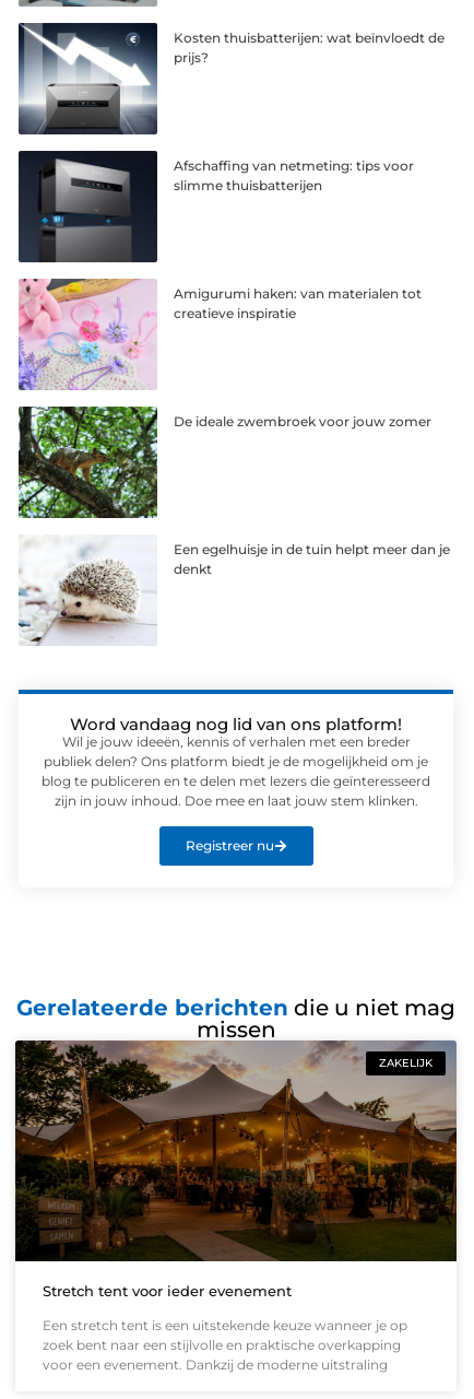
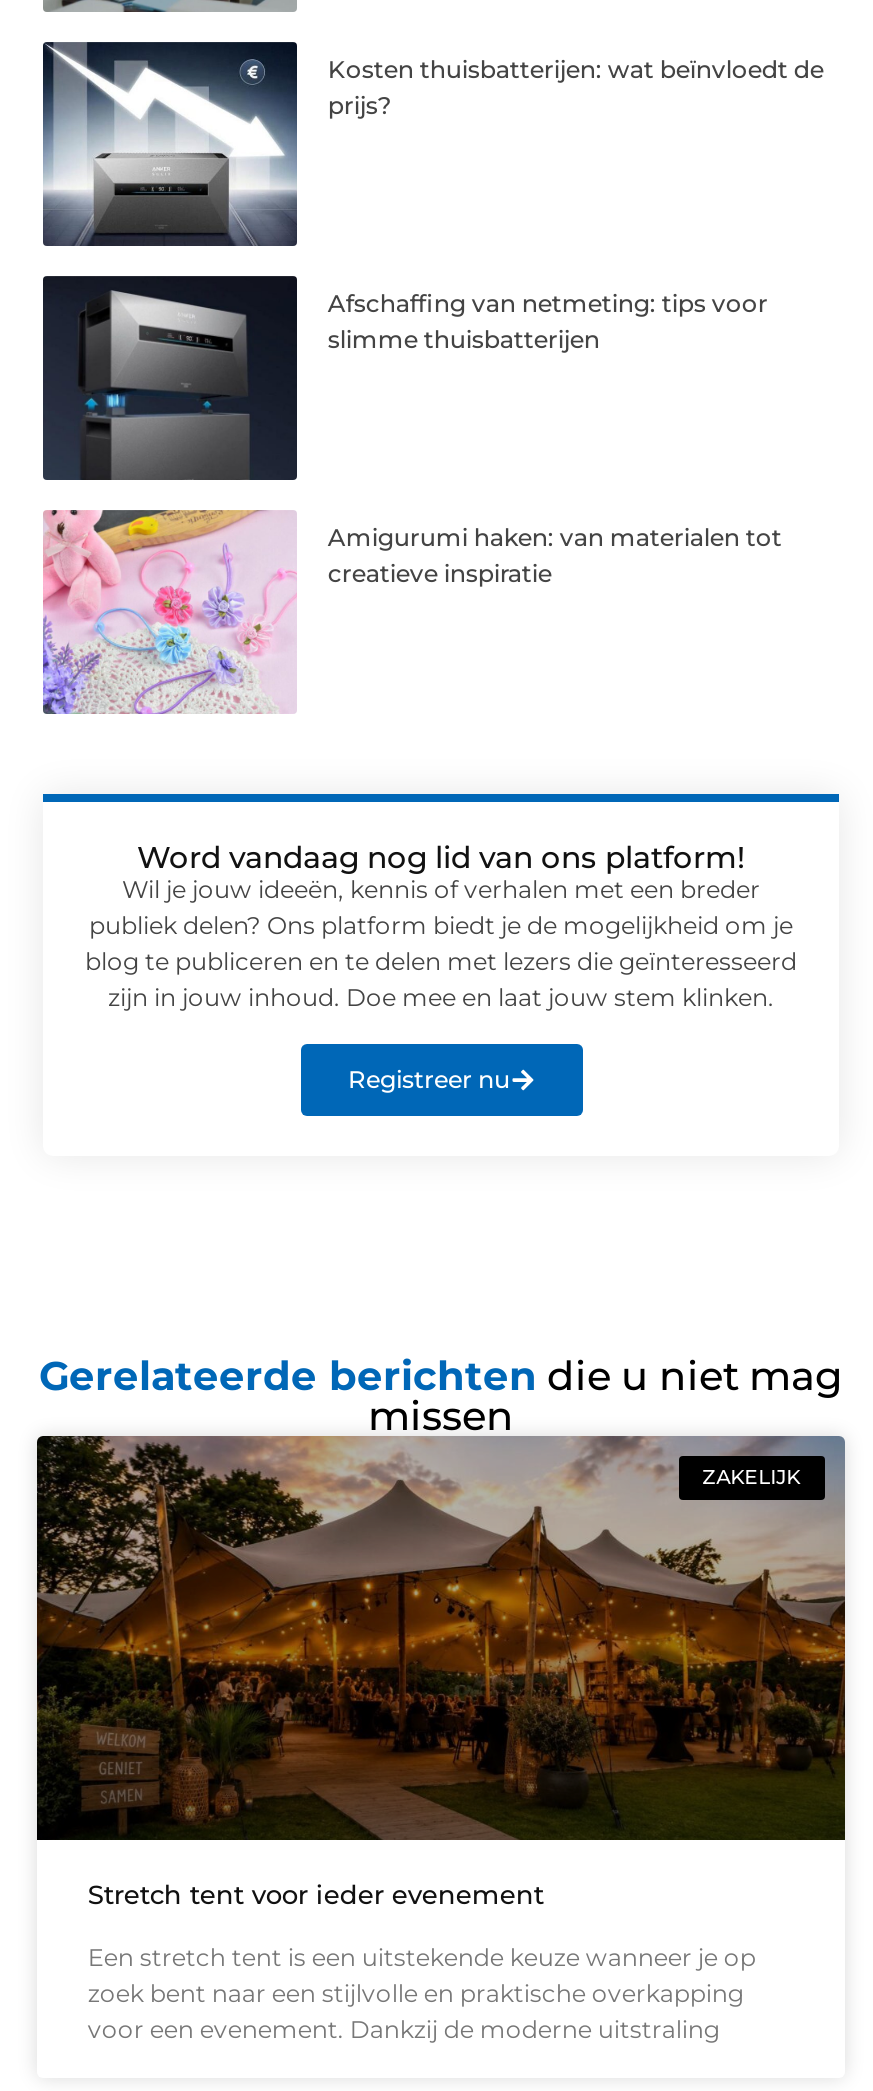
- [image]
- De ideale zwembroek voor jouw zomer

- [image]
- Een egelhuisje in de tuin helpt meer dan je
- denkt
